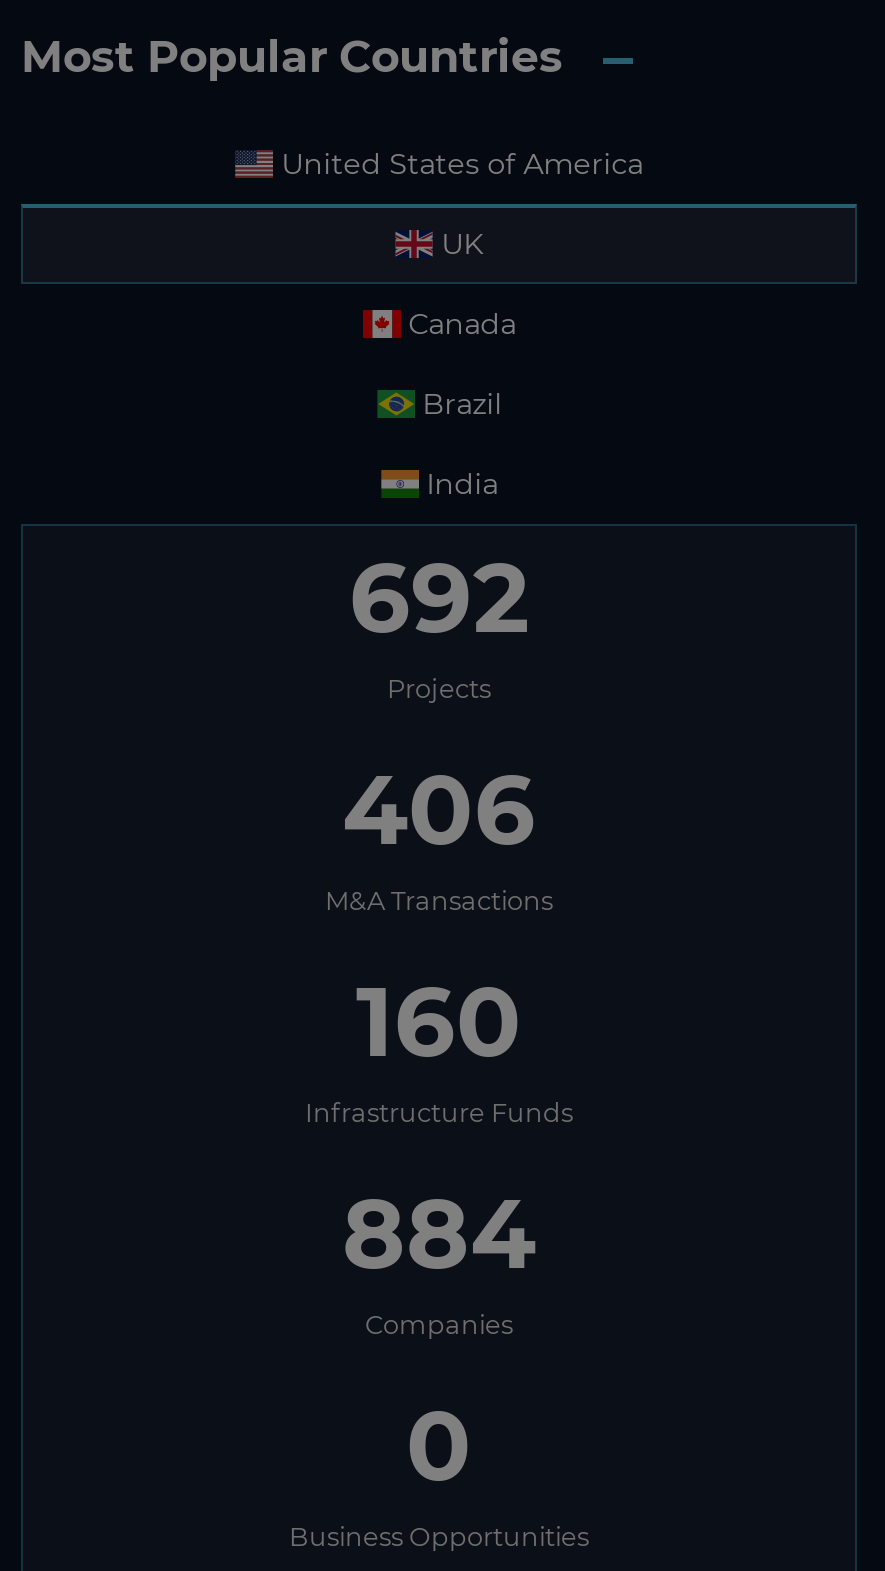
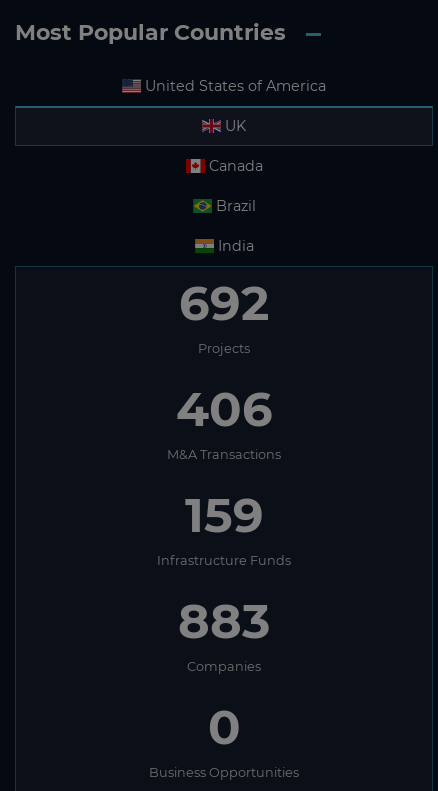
- 160
+ 159

- 884
+ 883
